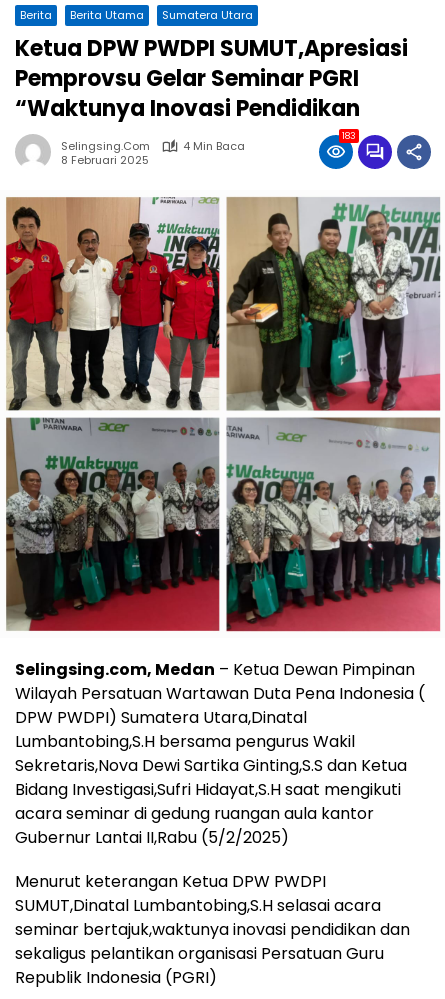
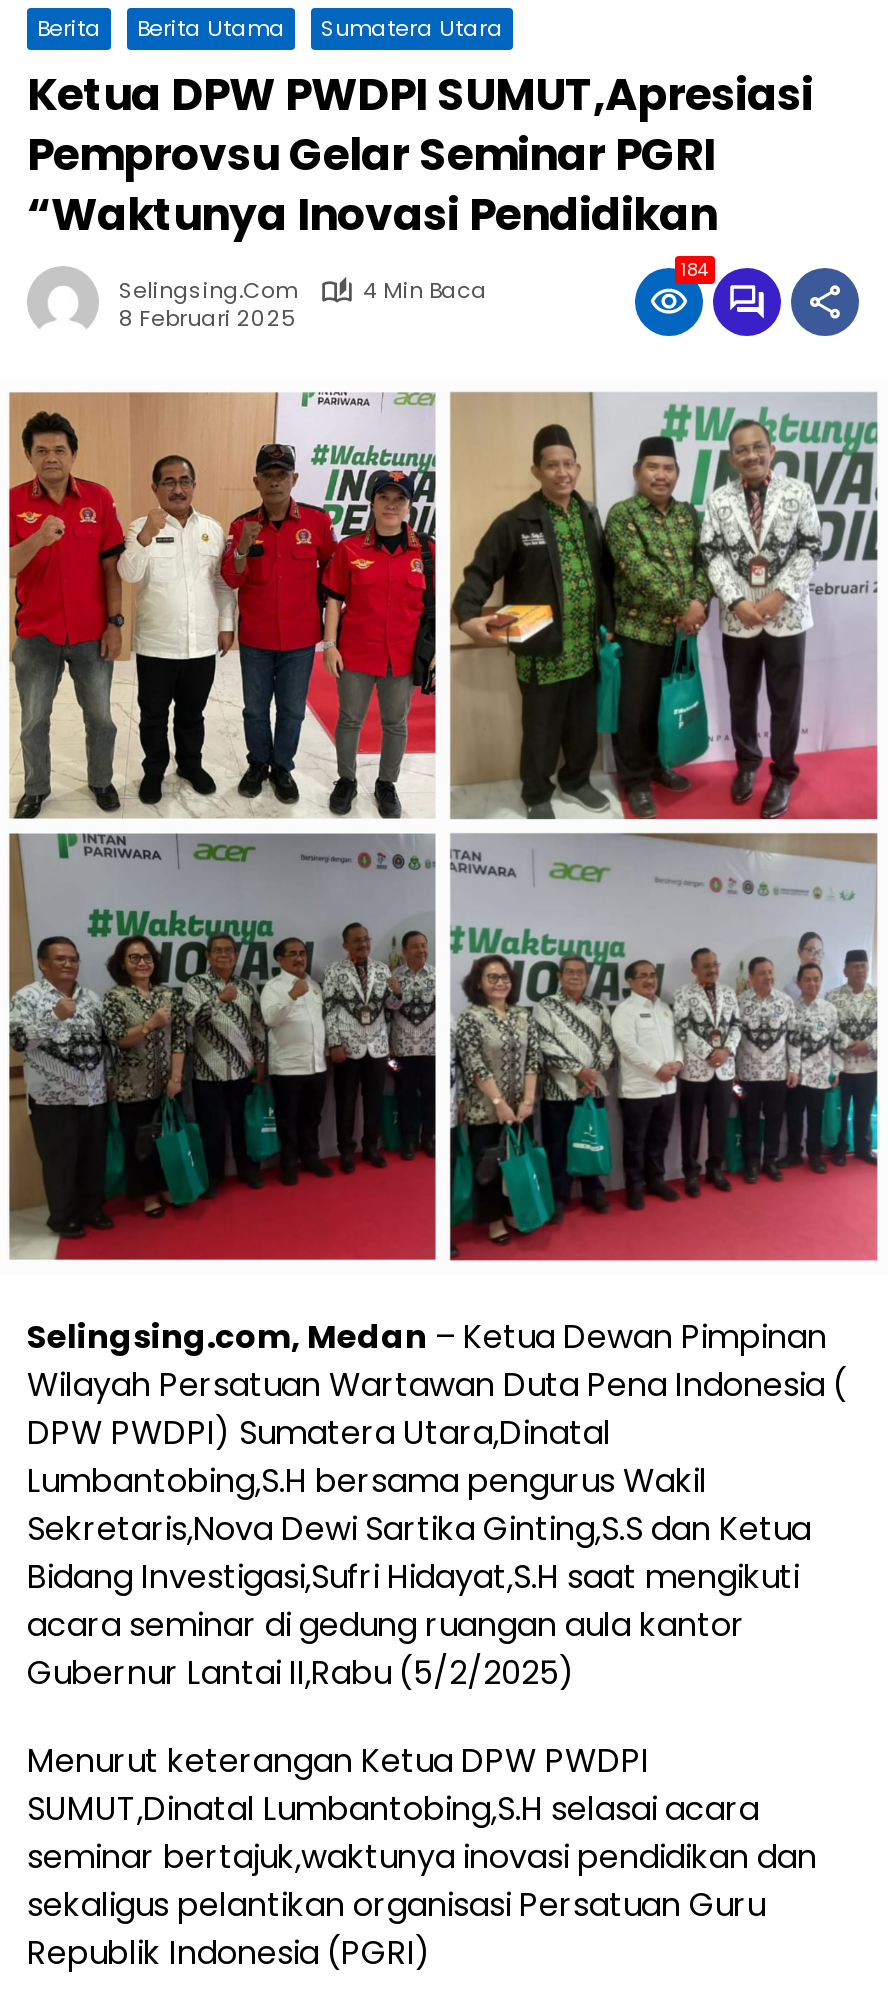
- 183
+ 184
